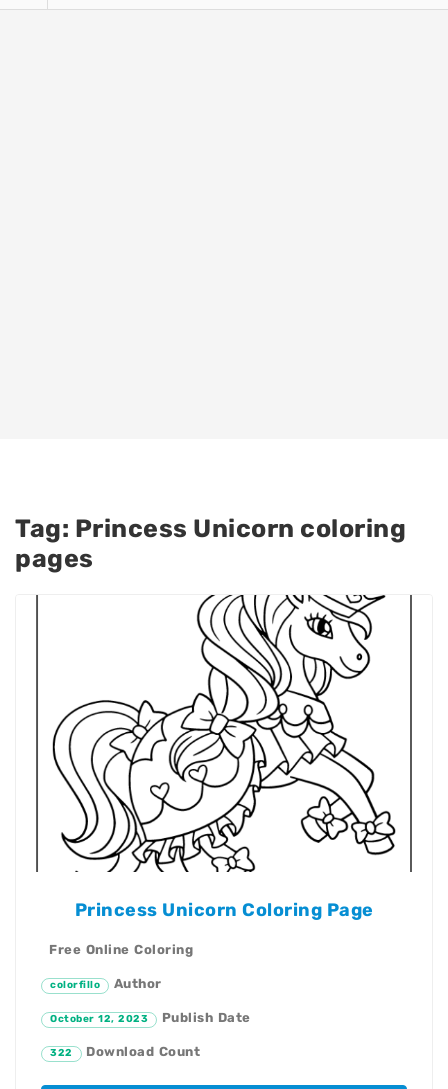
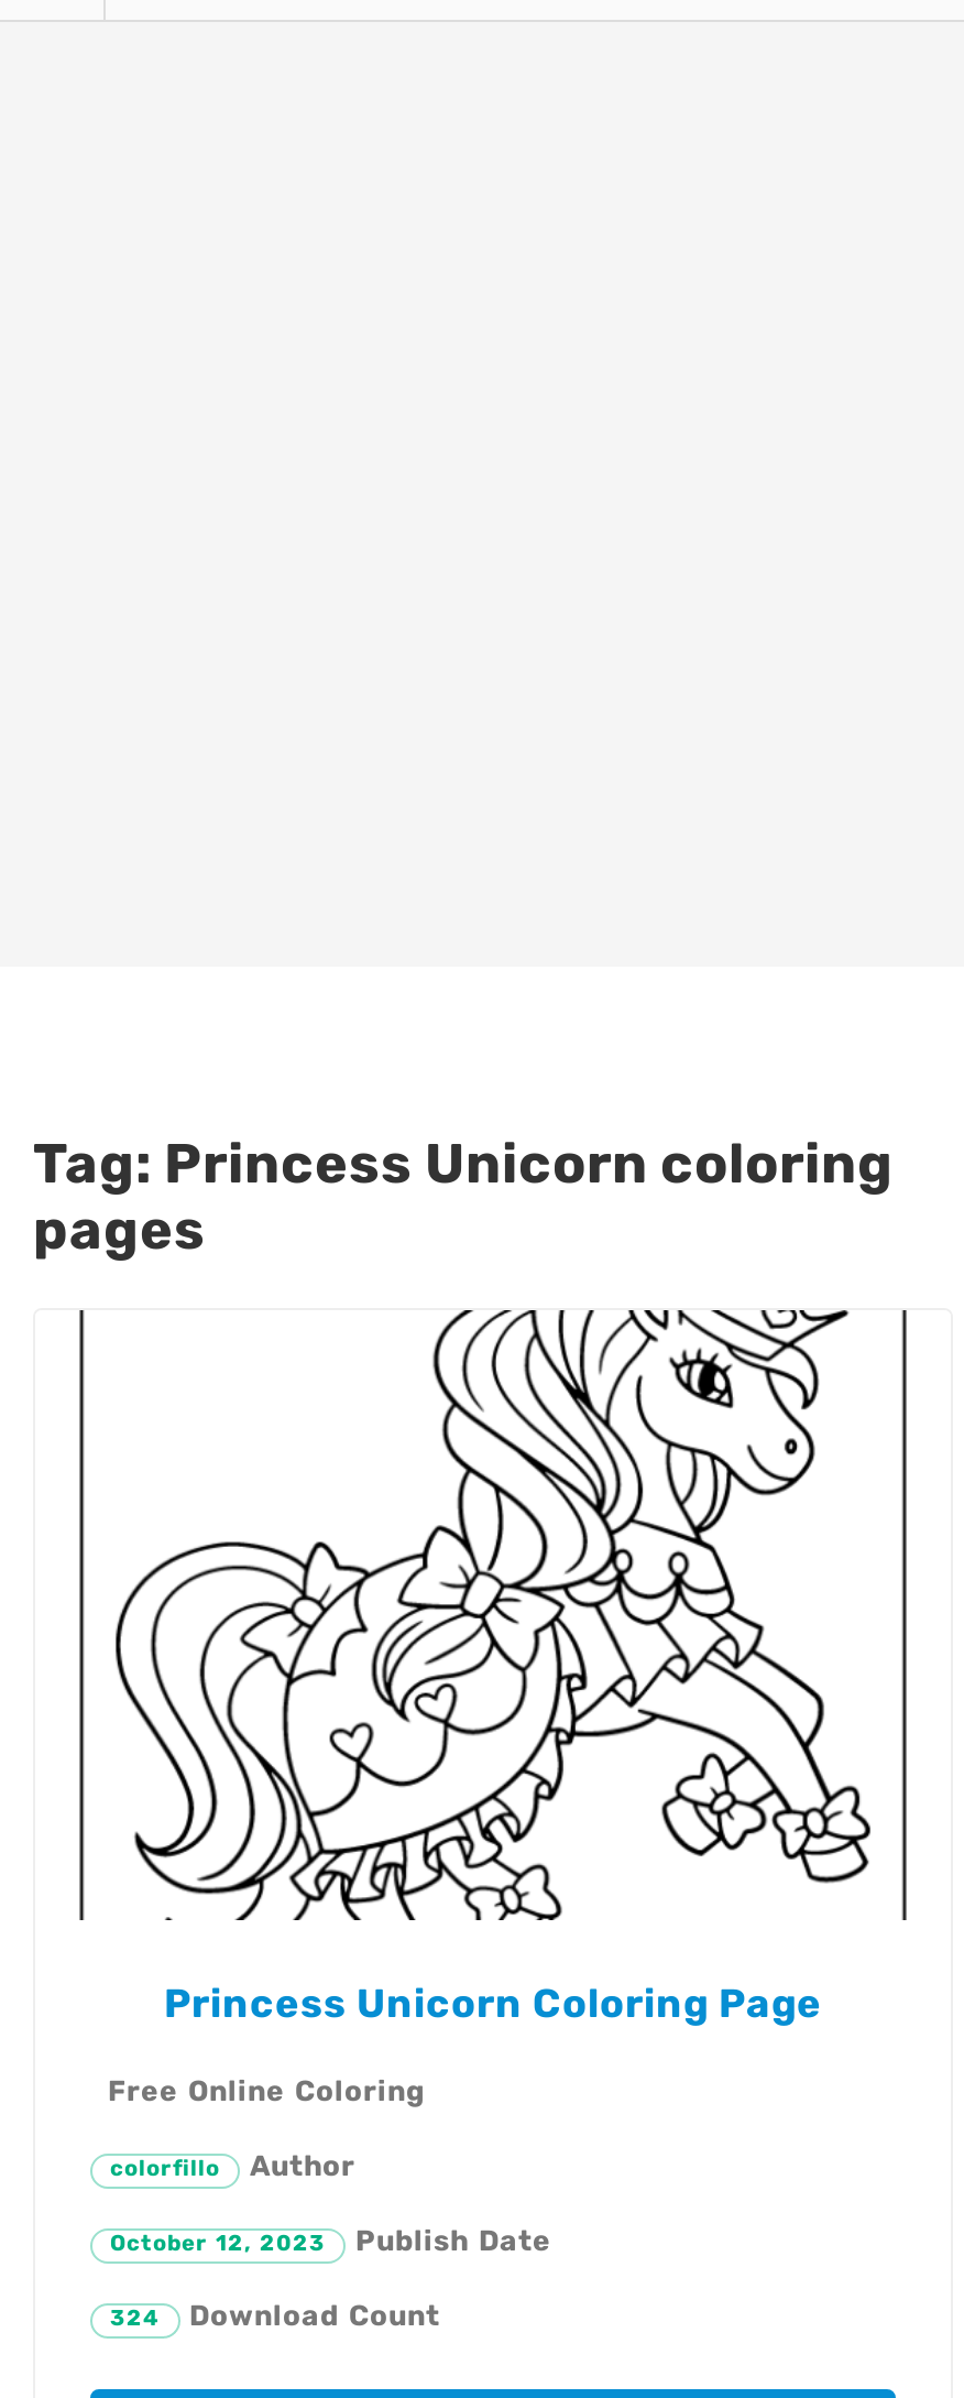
- 322 Download Count
+ 324 Download Count
